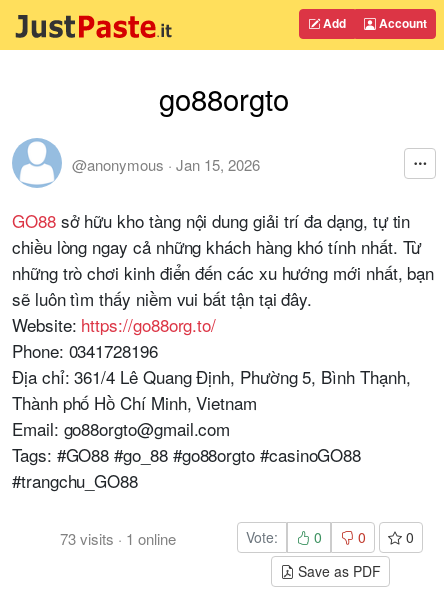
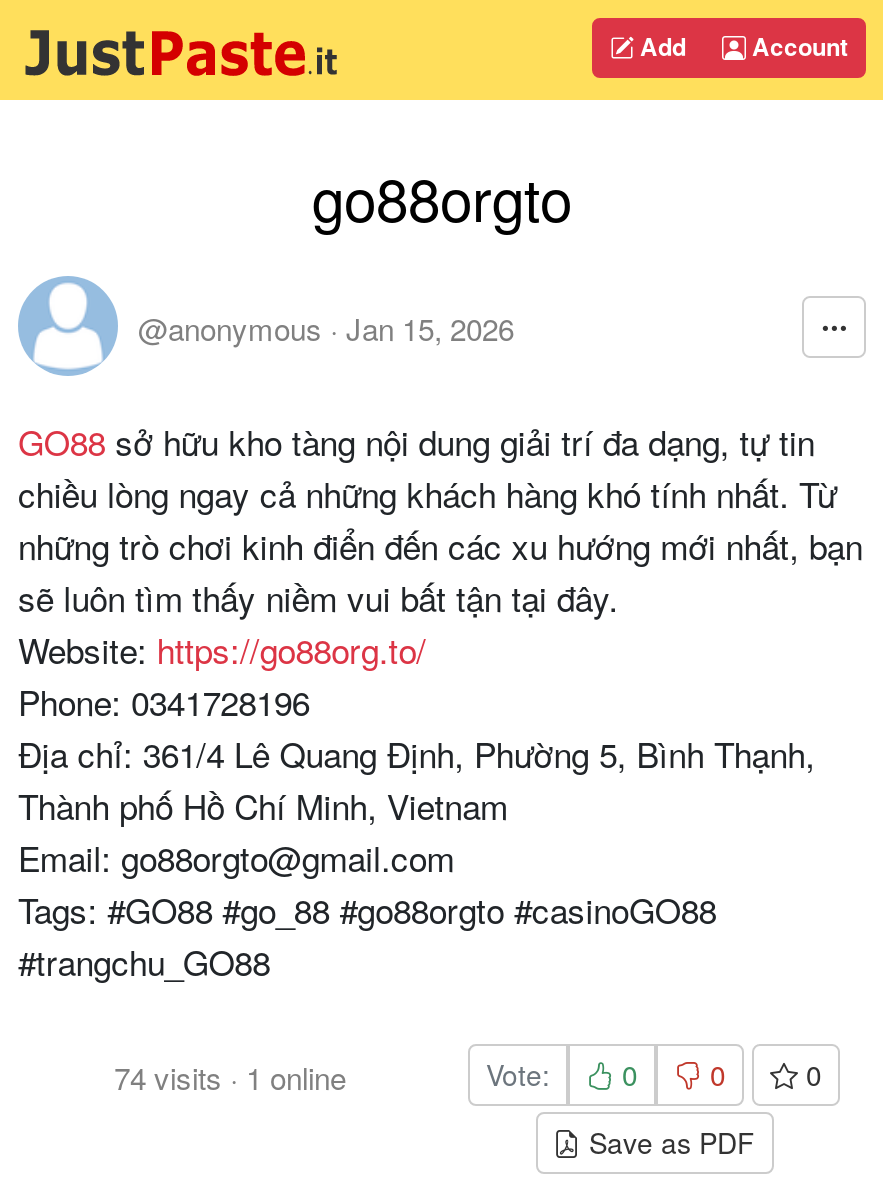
- 73 visits · 1 online
+ 74 visits · 1 online
